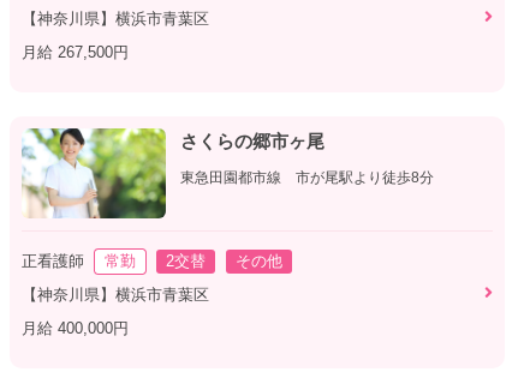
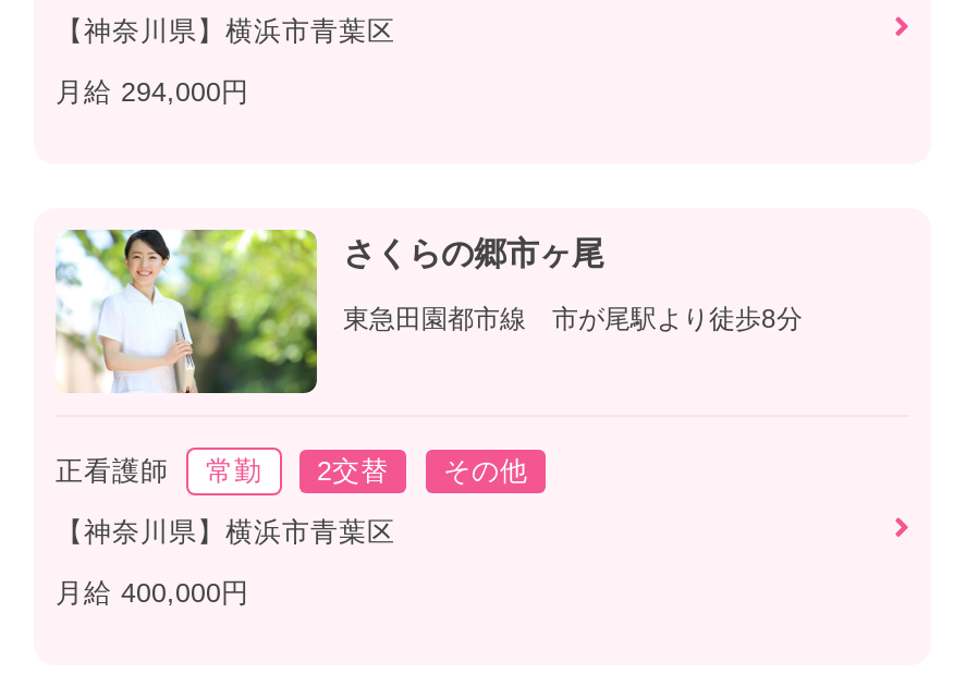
- 月給 267,500円
+ 月給 294,000円
